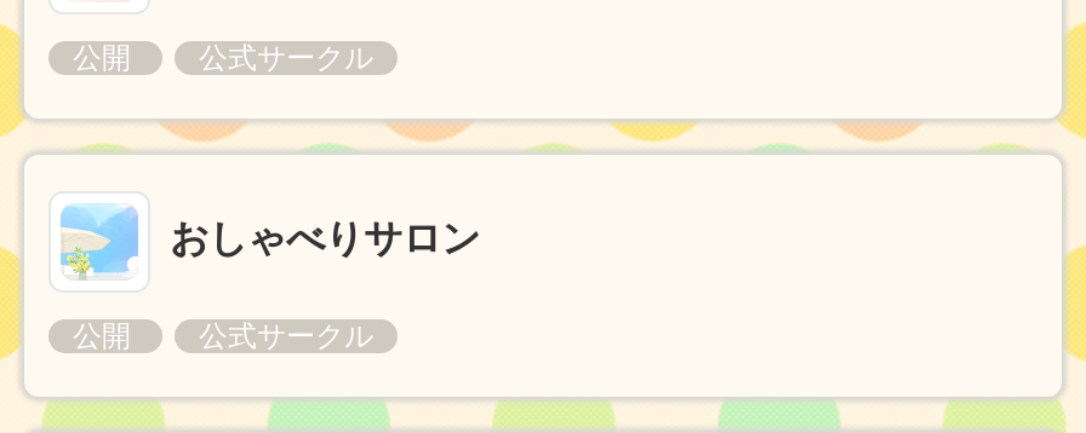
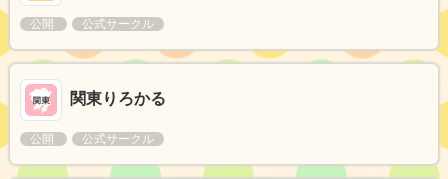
- [image]
- おしゃべりサロン
+ [image]
+ 関東りろかる
